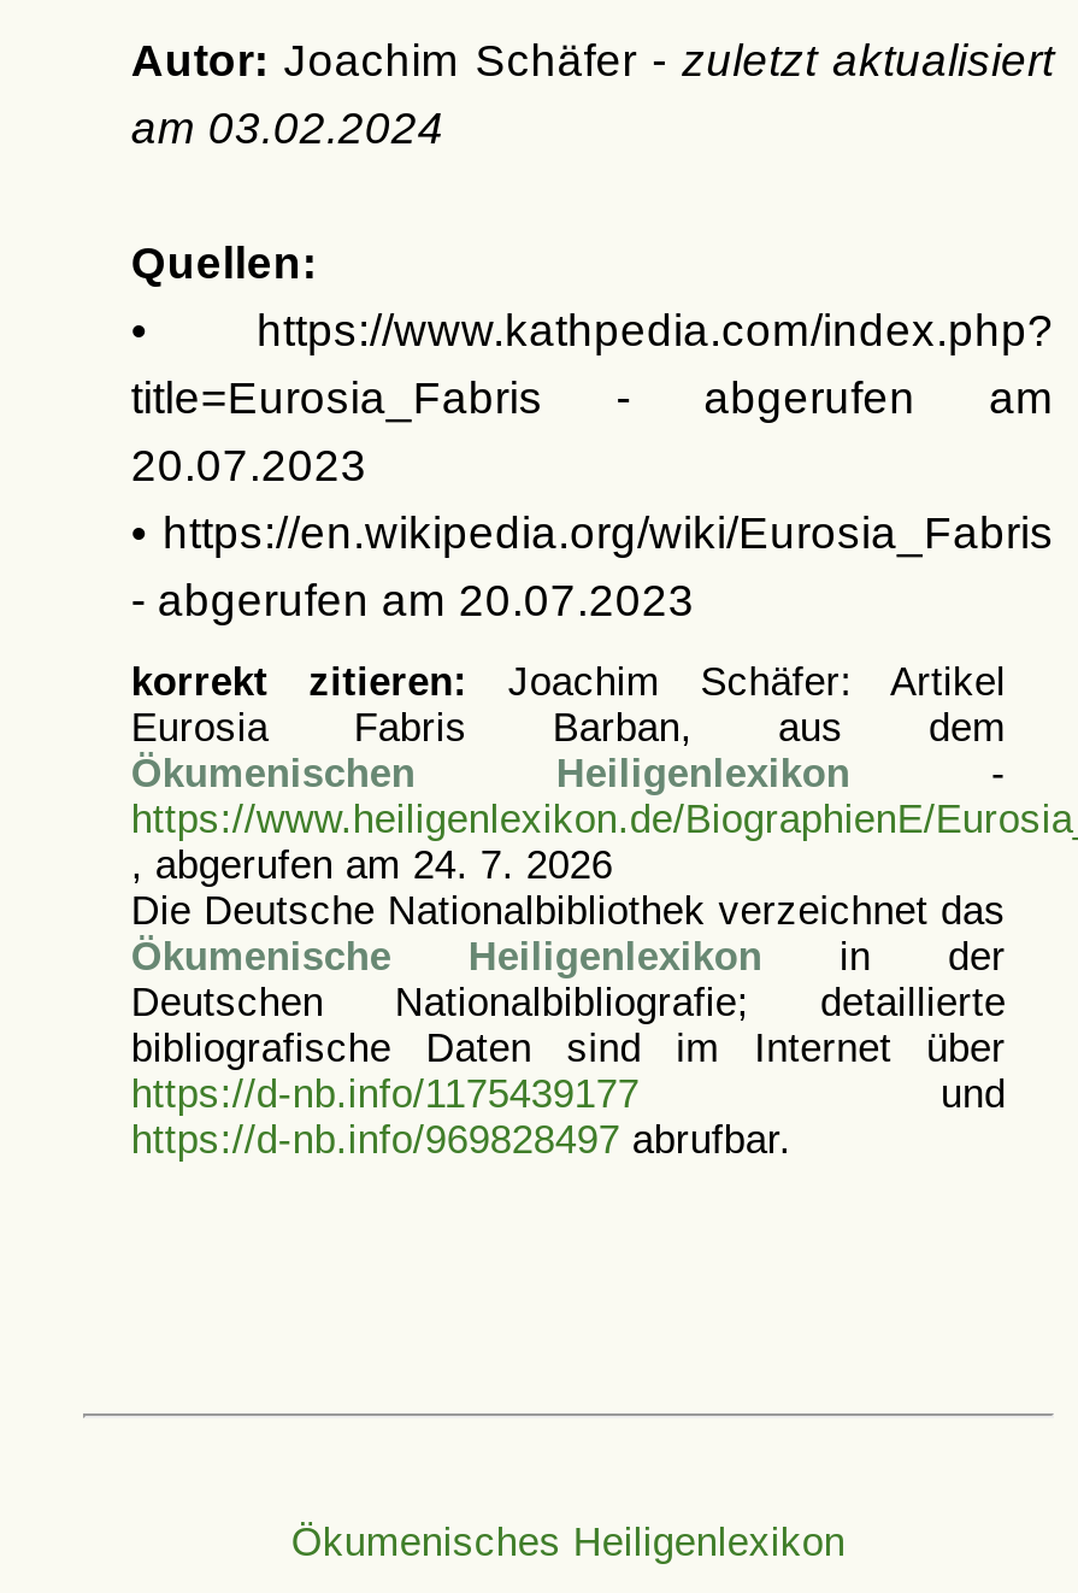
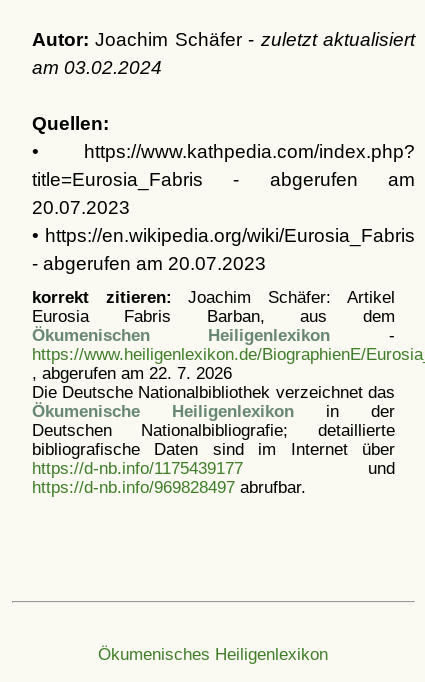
- , abgerufen am 24. 7. 2026
+ , abgerufen am 22. 7. 2026
